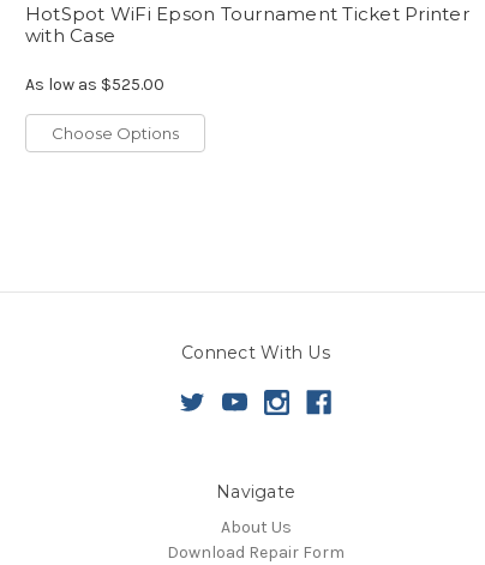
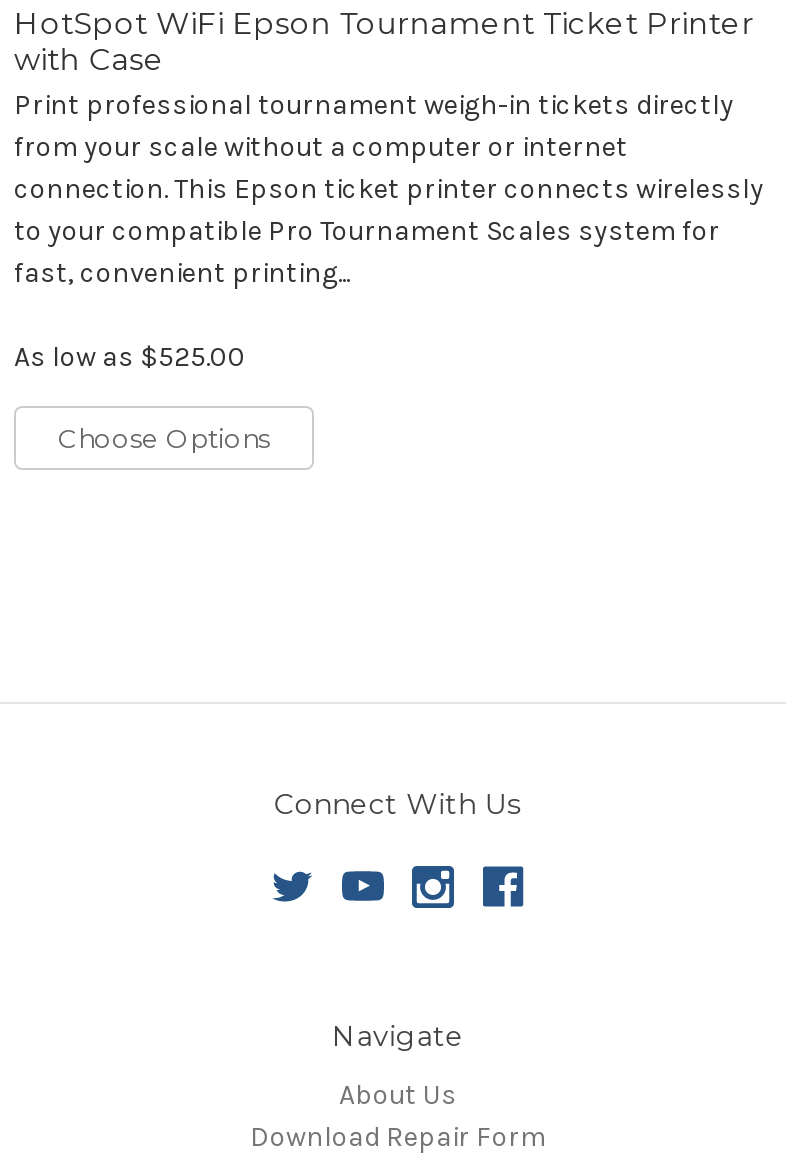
+ Print professional tournament weigh-in tickets directly
+ from your scale without a computer or internet
+ connection. This Epson ticket printer connects wirelessly
+ to your compatible Pro Tournament Scales system for
+ fast, convenient printing...
